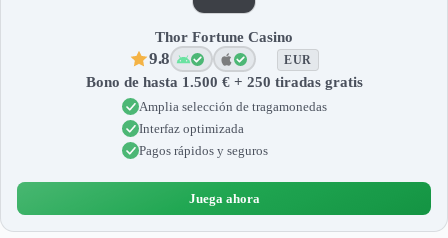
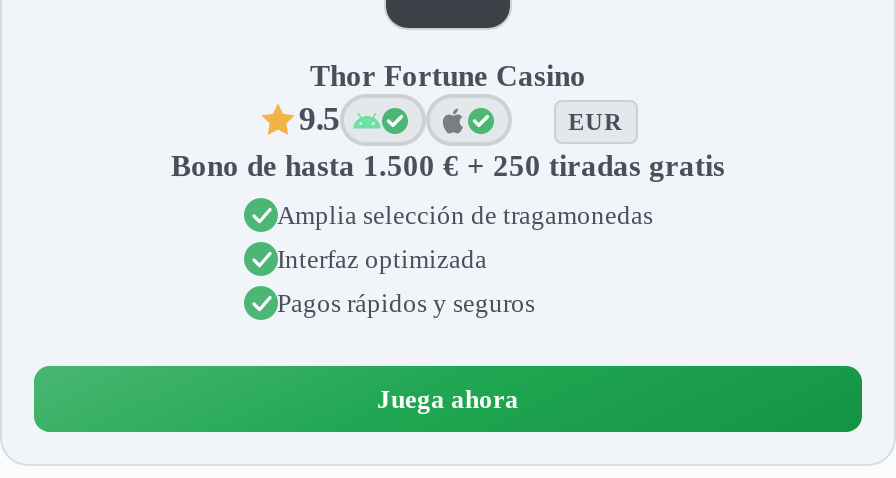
- 9.8
+ 9.5
